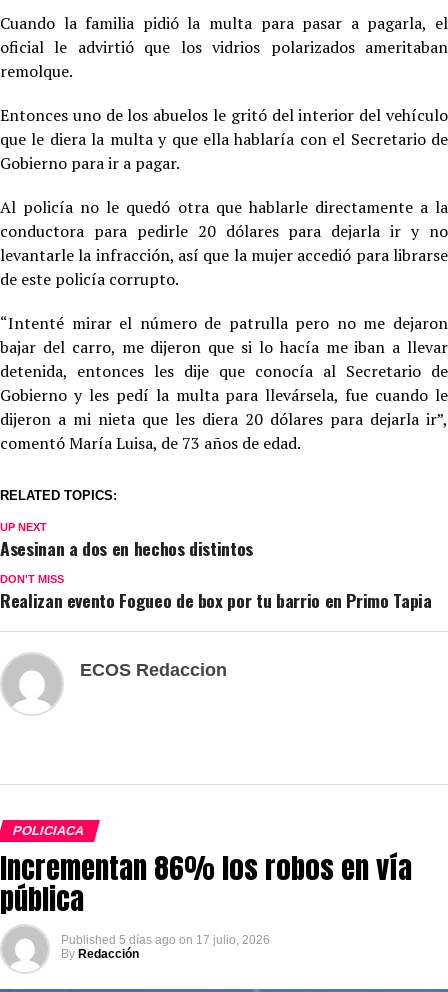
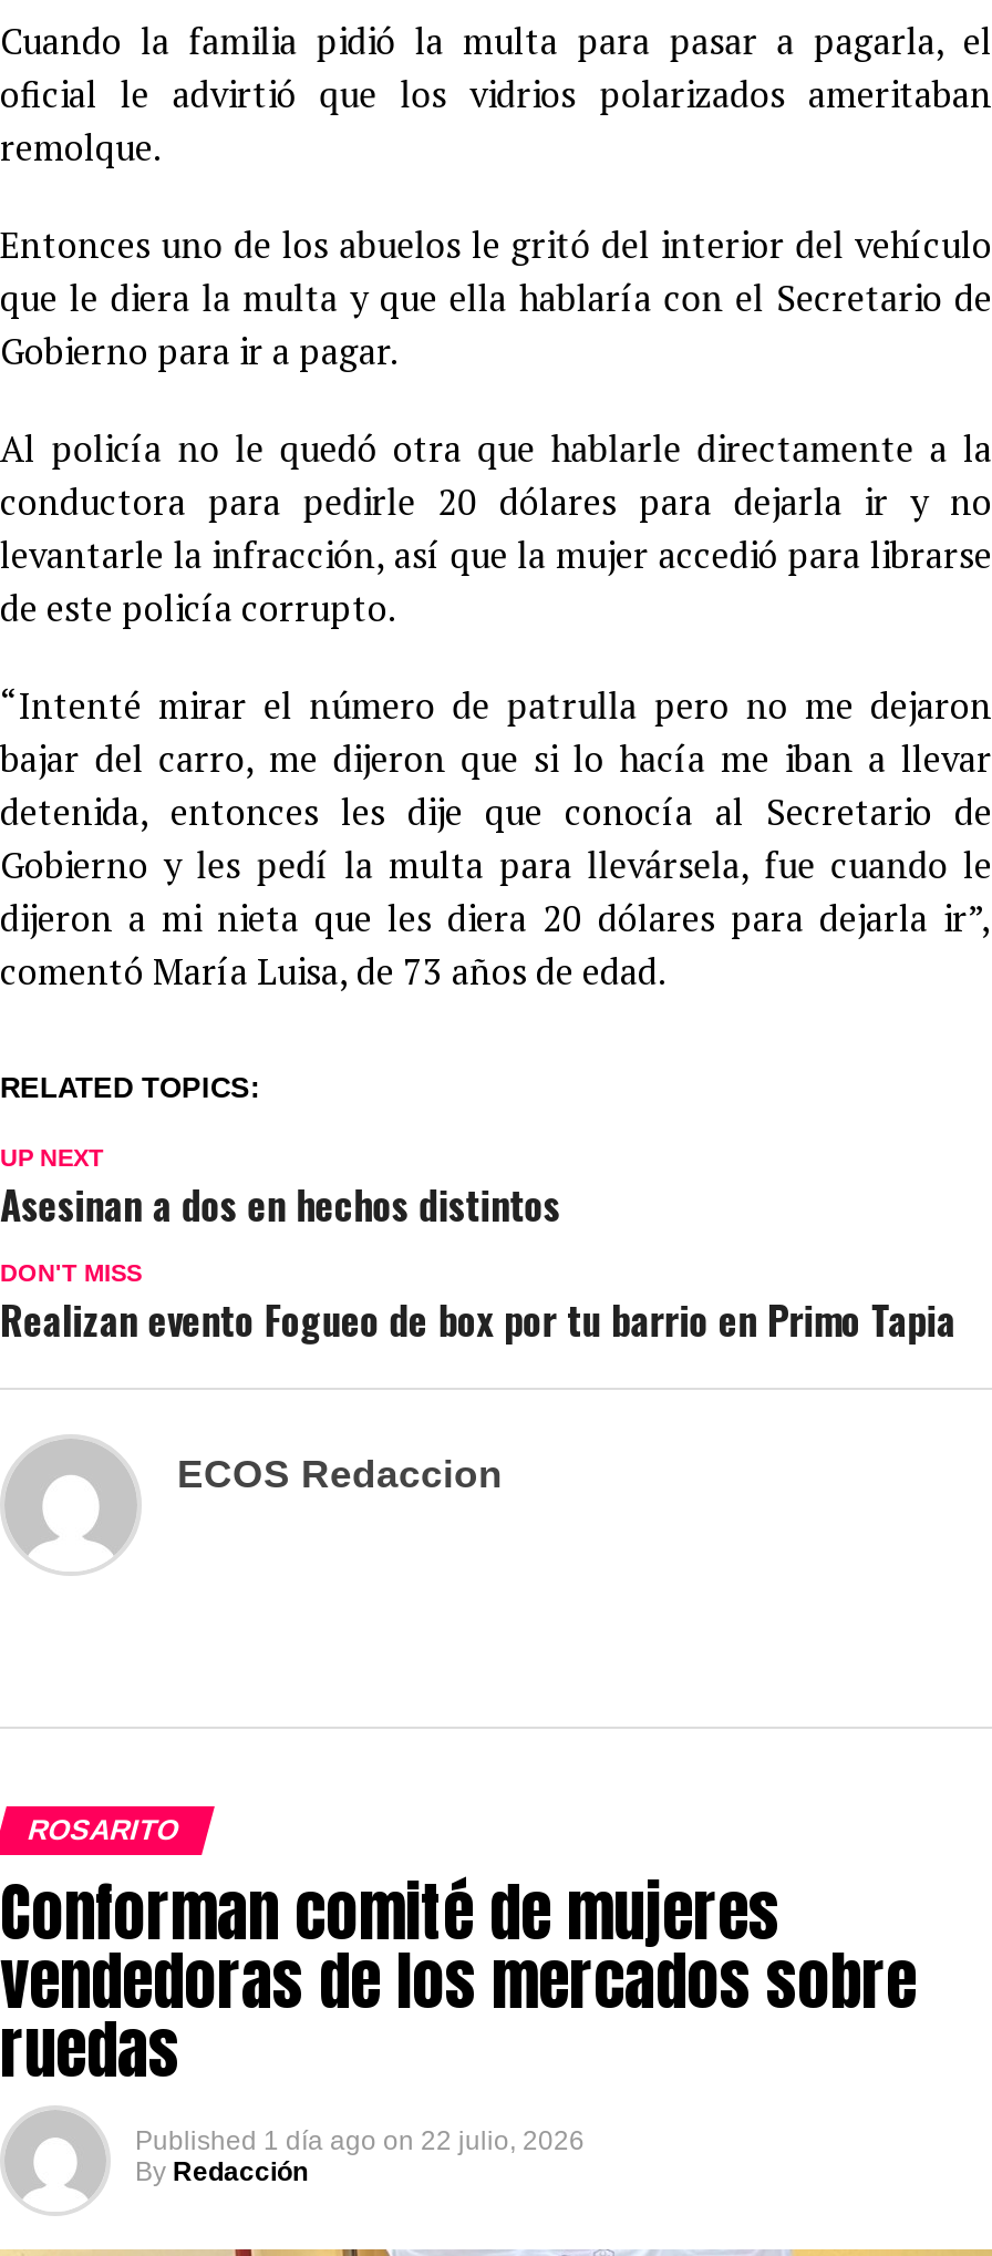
- POLICIACA
- Incrementan 86% los robos en vía
- pública
- Published 5 días ago on 17 julio, 2026
+ ROSARITO
+ Conforman comité de mujeres
+ vendedoras de los mercados sobre
+ ruedas
+ Published 1 día ago on 22 julio, 2026
